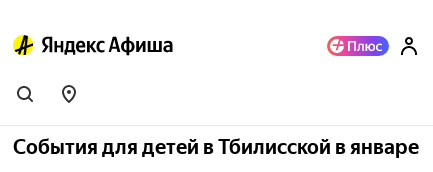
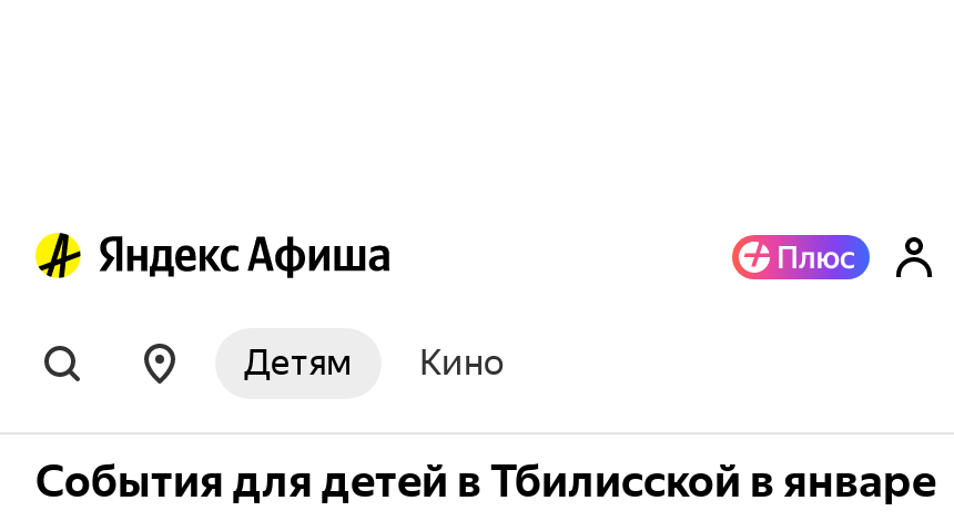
+ Детям
+ Кино
